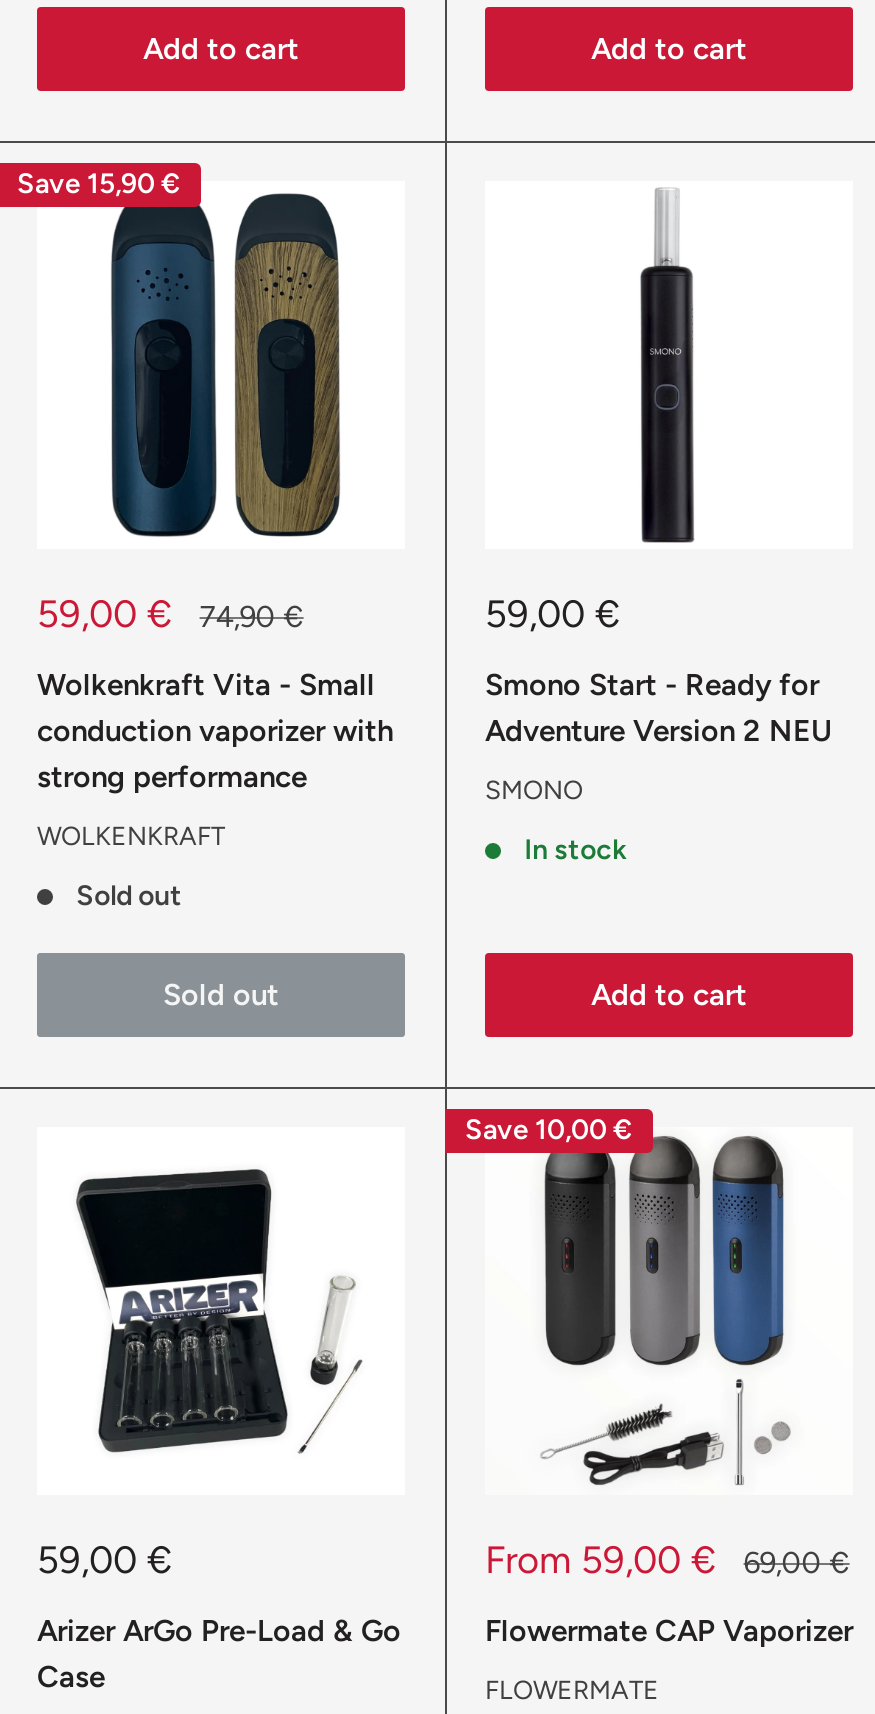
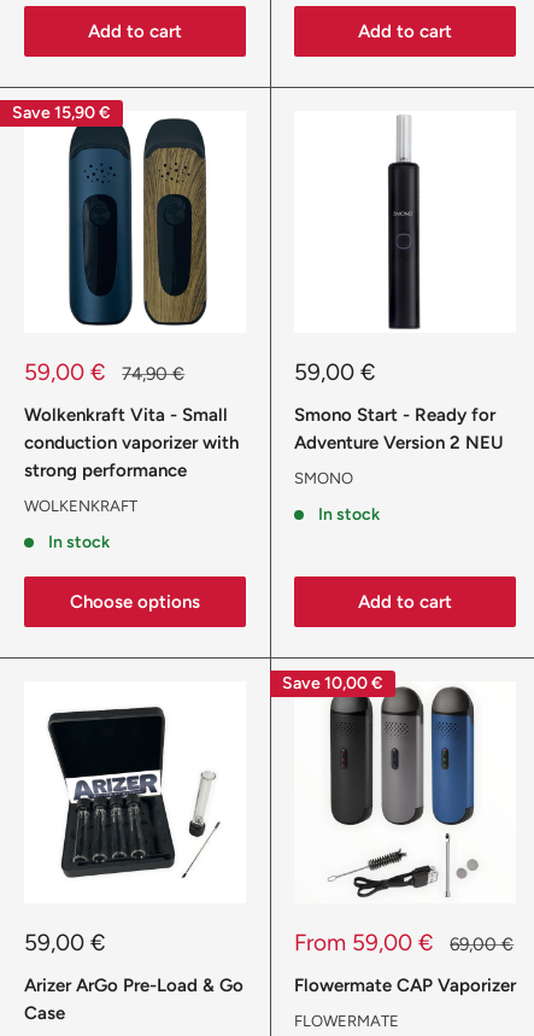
- Sold out
+ In stock

- Sold out
+ Choose options
